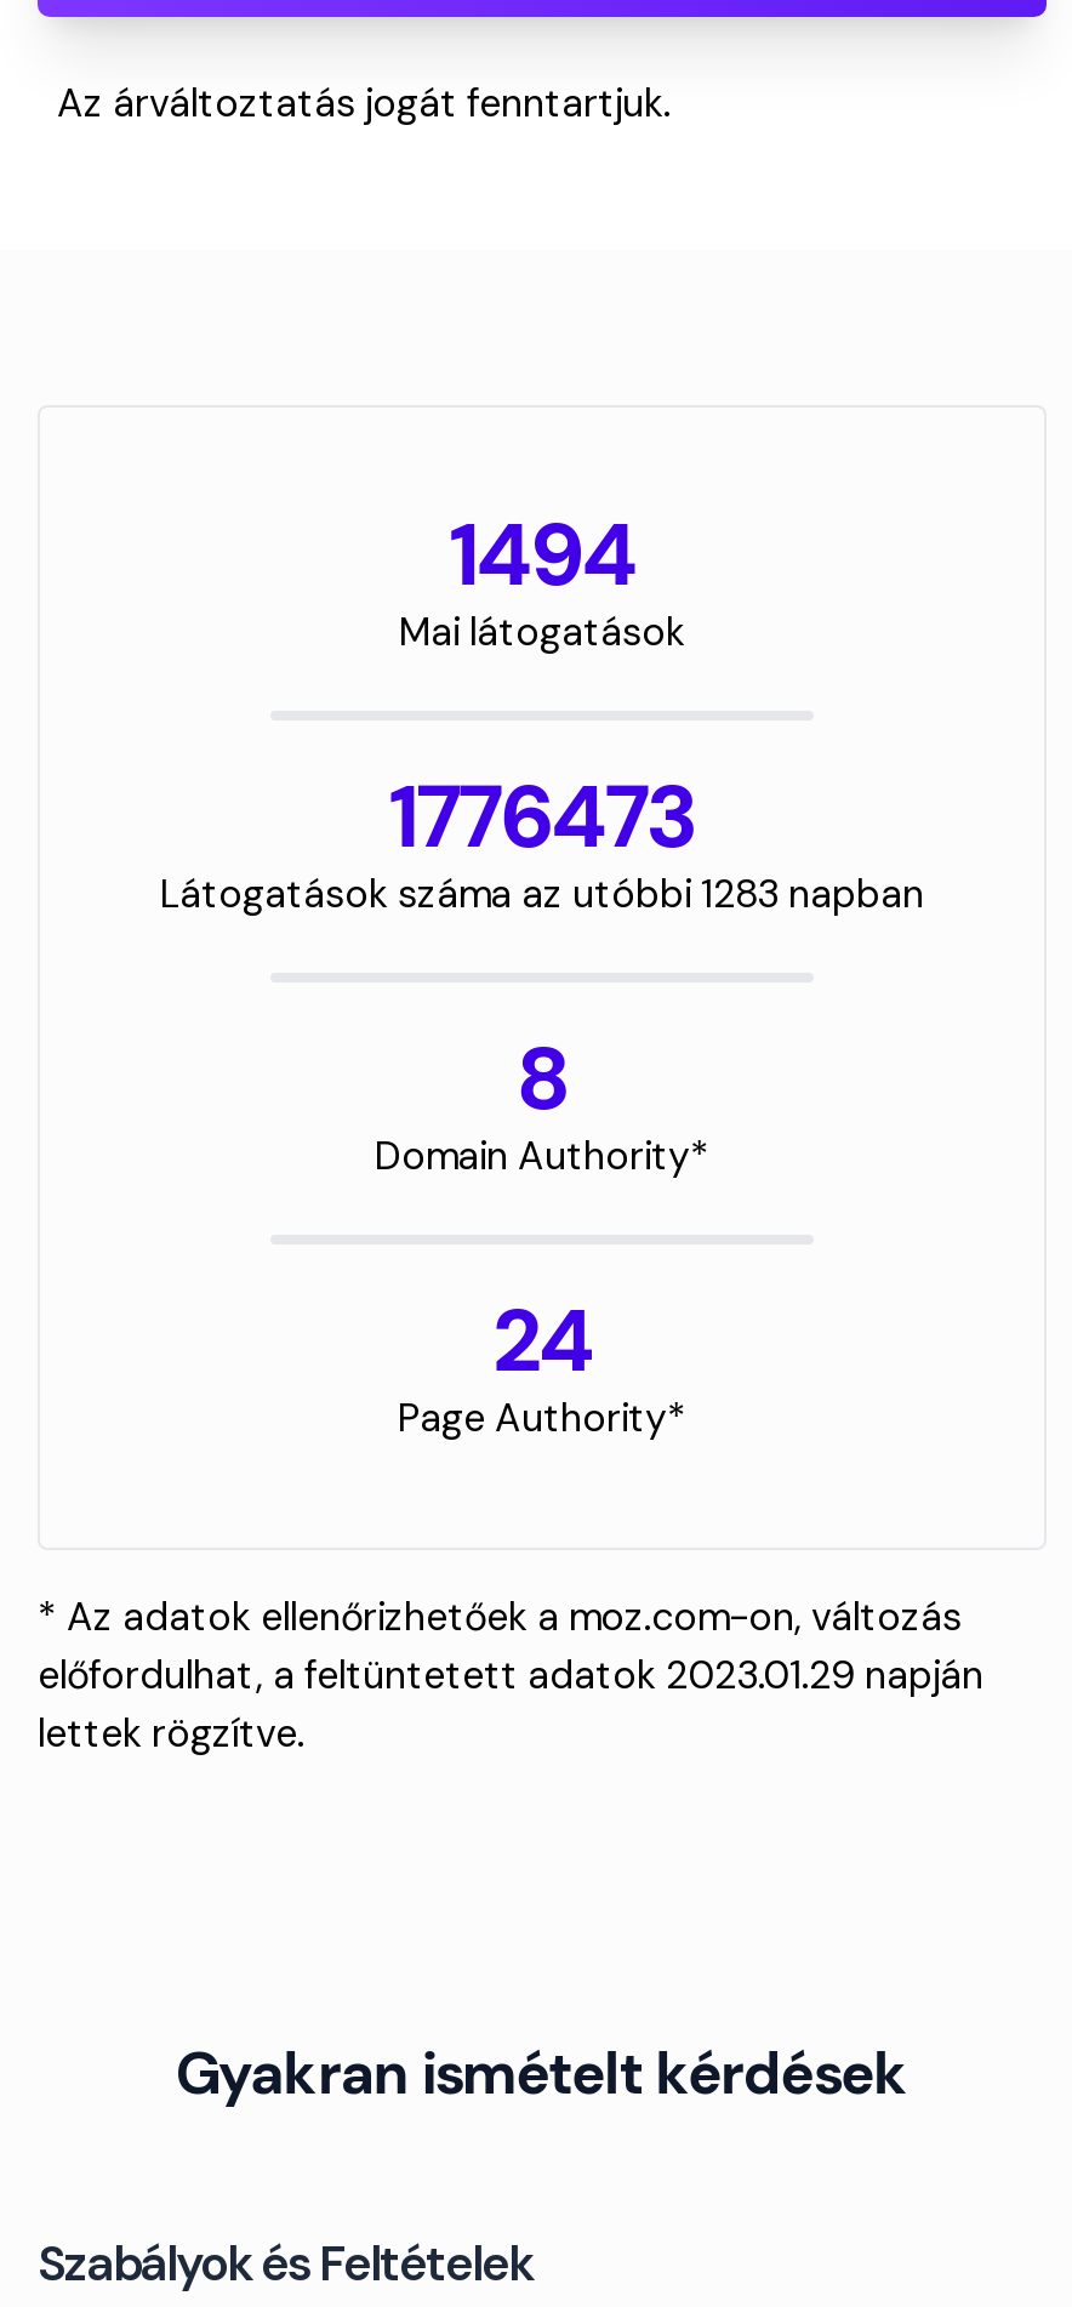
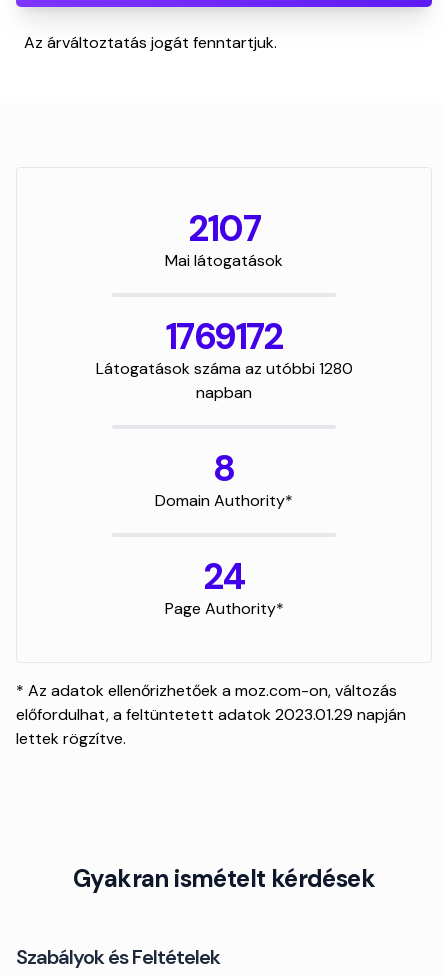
- 1494
+ 2107

- 1776473
- Látogatások száma az utóbbi 1283 napban
+ 1769172
+ Látogatások száma az utóbbi 1280
+ napban
